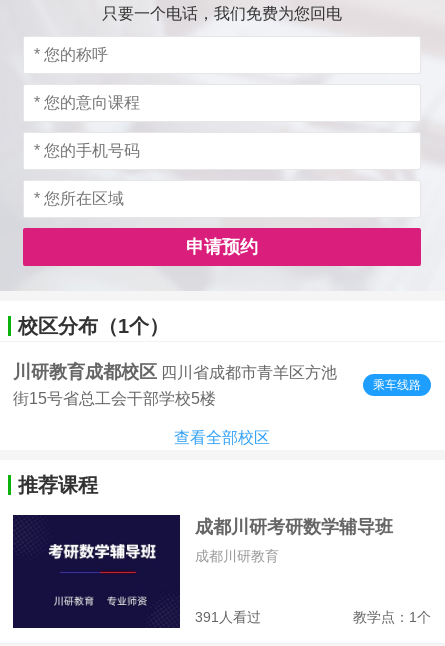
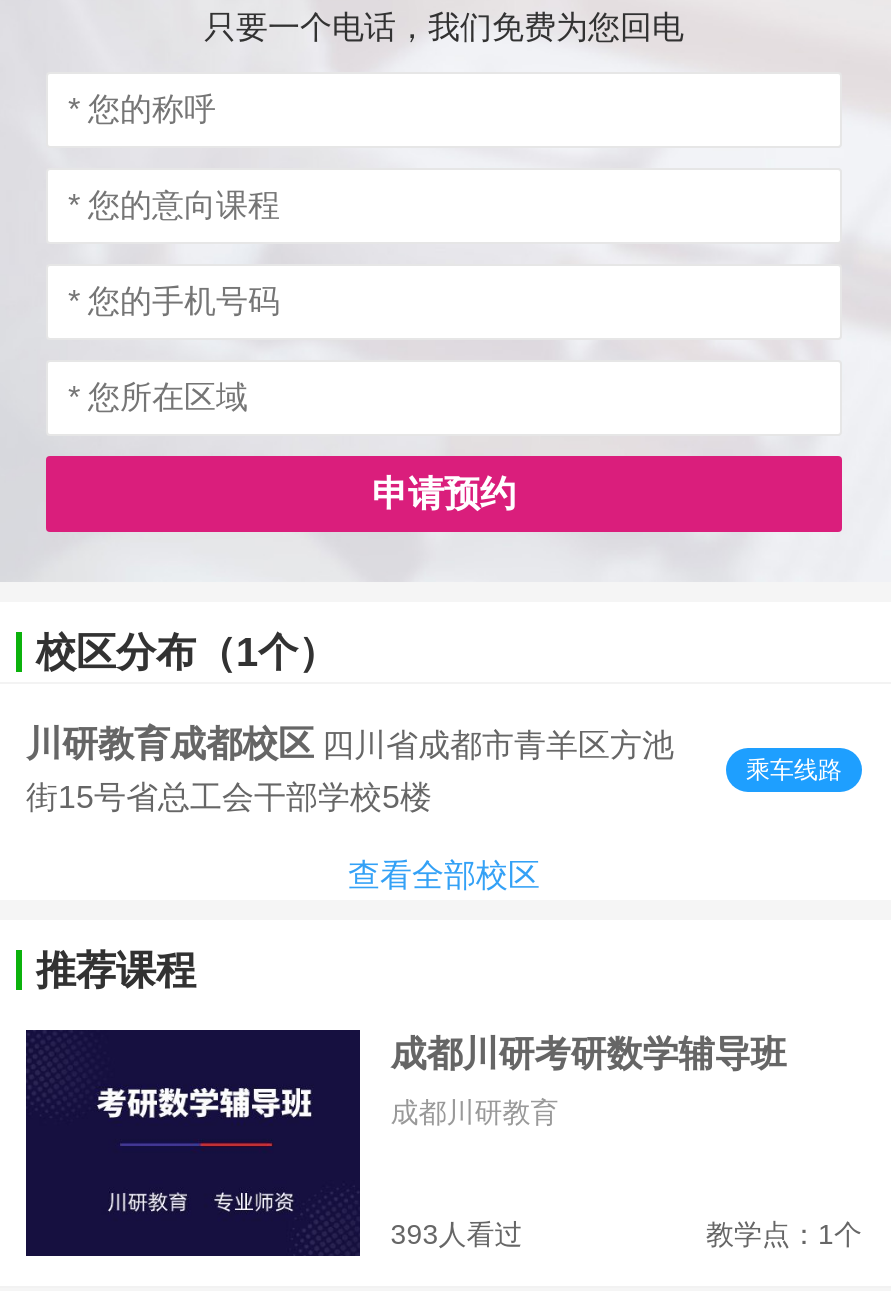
- 391人看过
+ 393人看过
